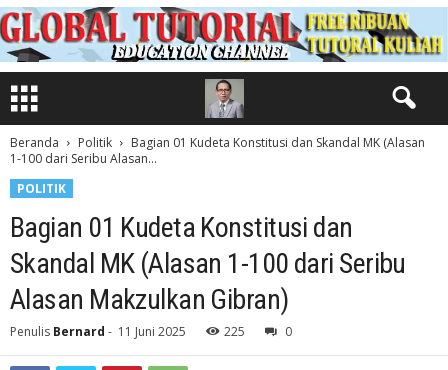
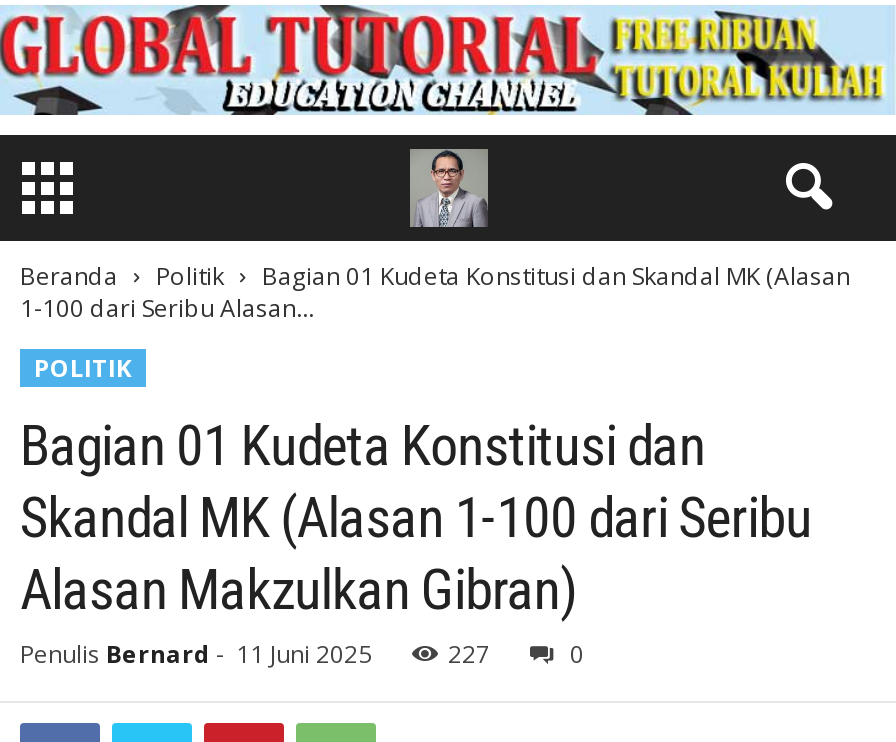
- 225
+ 227
